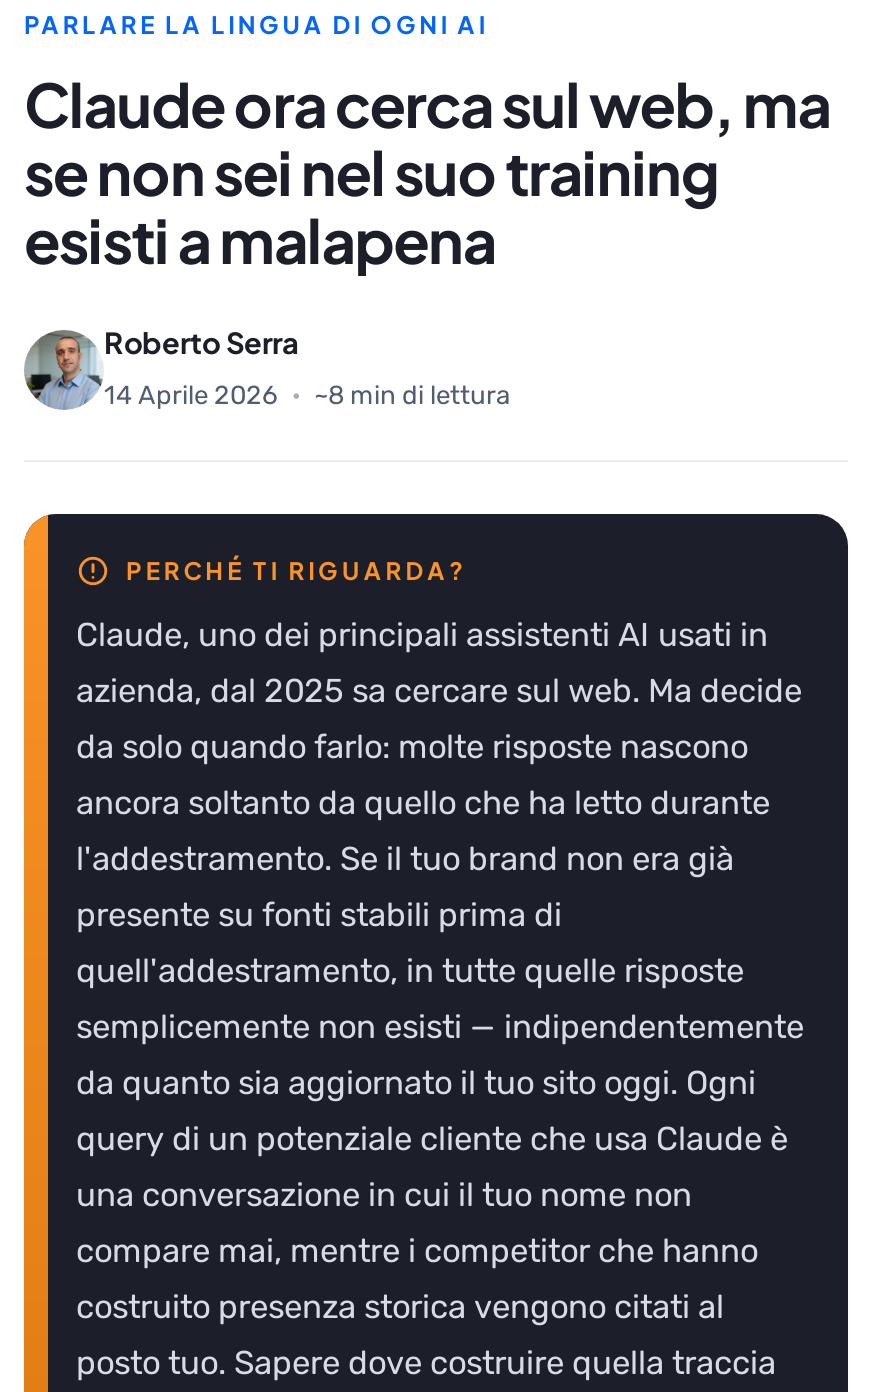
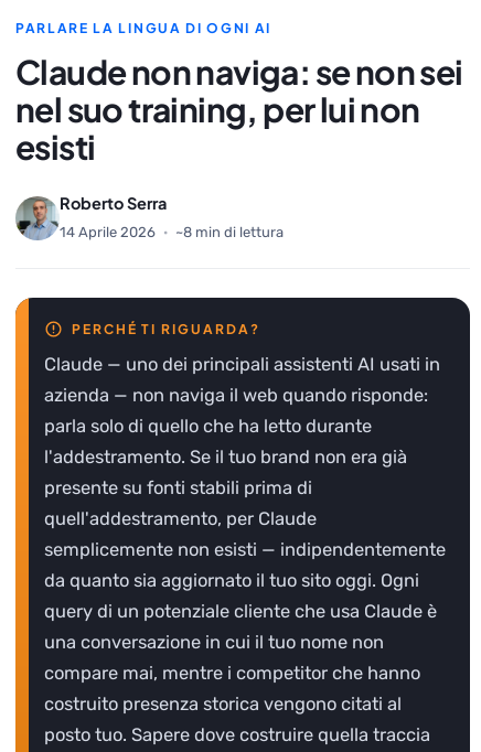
- Claude ora cerca sul web, ma
- se non sei nel suo training
- esisti a malapena
+ Claude non naviga: se non sei
+ nel suo training, per lui non
+ esisti

- Claude, uno dei principali assistenti AI usati in
- azienda, dal 2025 sa cercare sul web. Ma decide
- da solo quando farlo: molte risposte nascono
- ancora soltanto da quello che ha letto durante
+ Claude — uno dei principali assistenti AI usati in
+ azienda — non naviga il web quando risponde:
+ parla solo di quello che ha letto durante

- quell'addestramento, in tutte quelle risposte
+ quell'addestramento, per Claude
